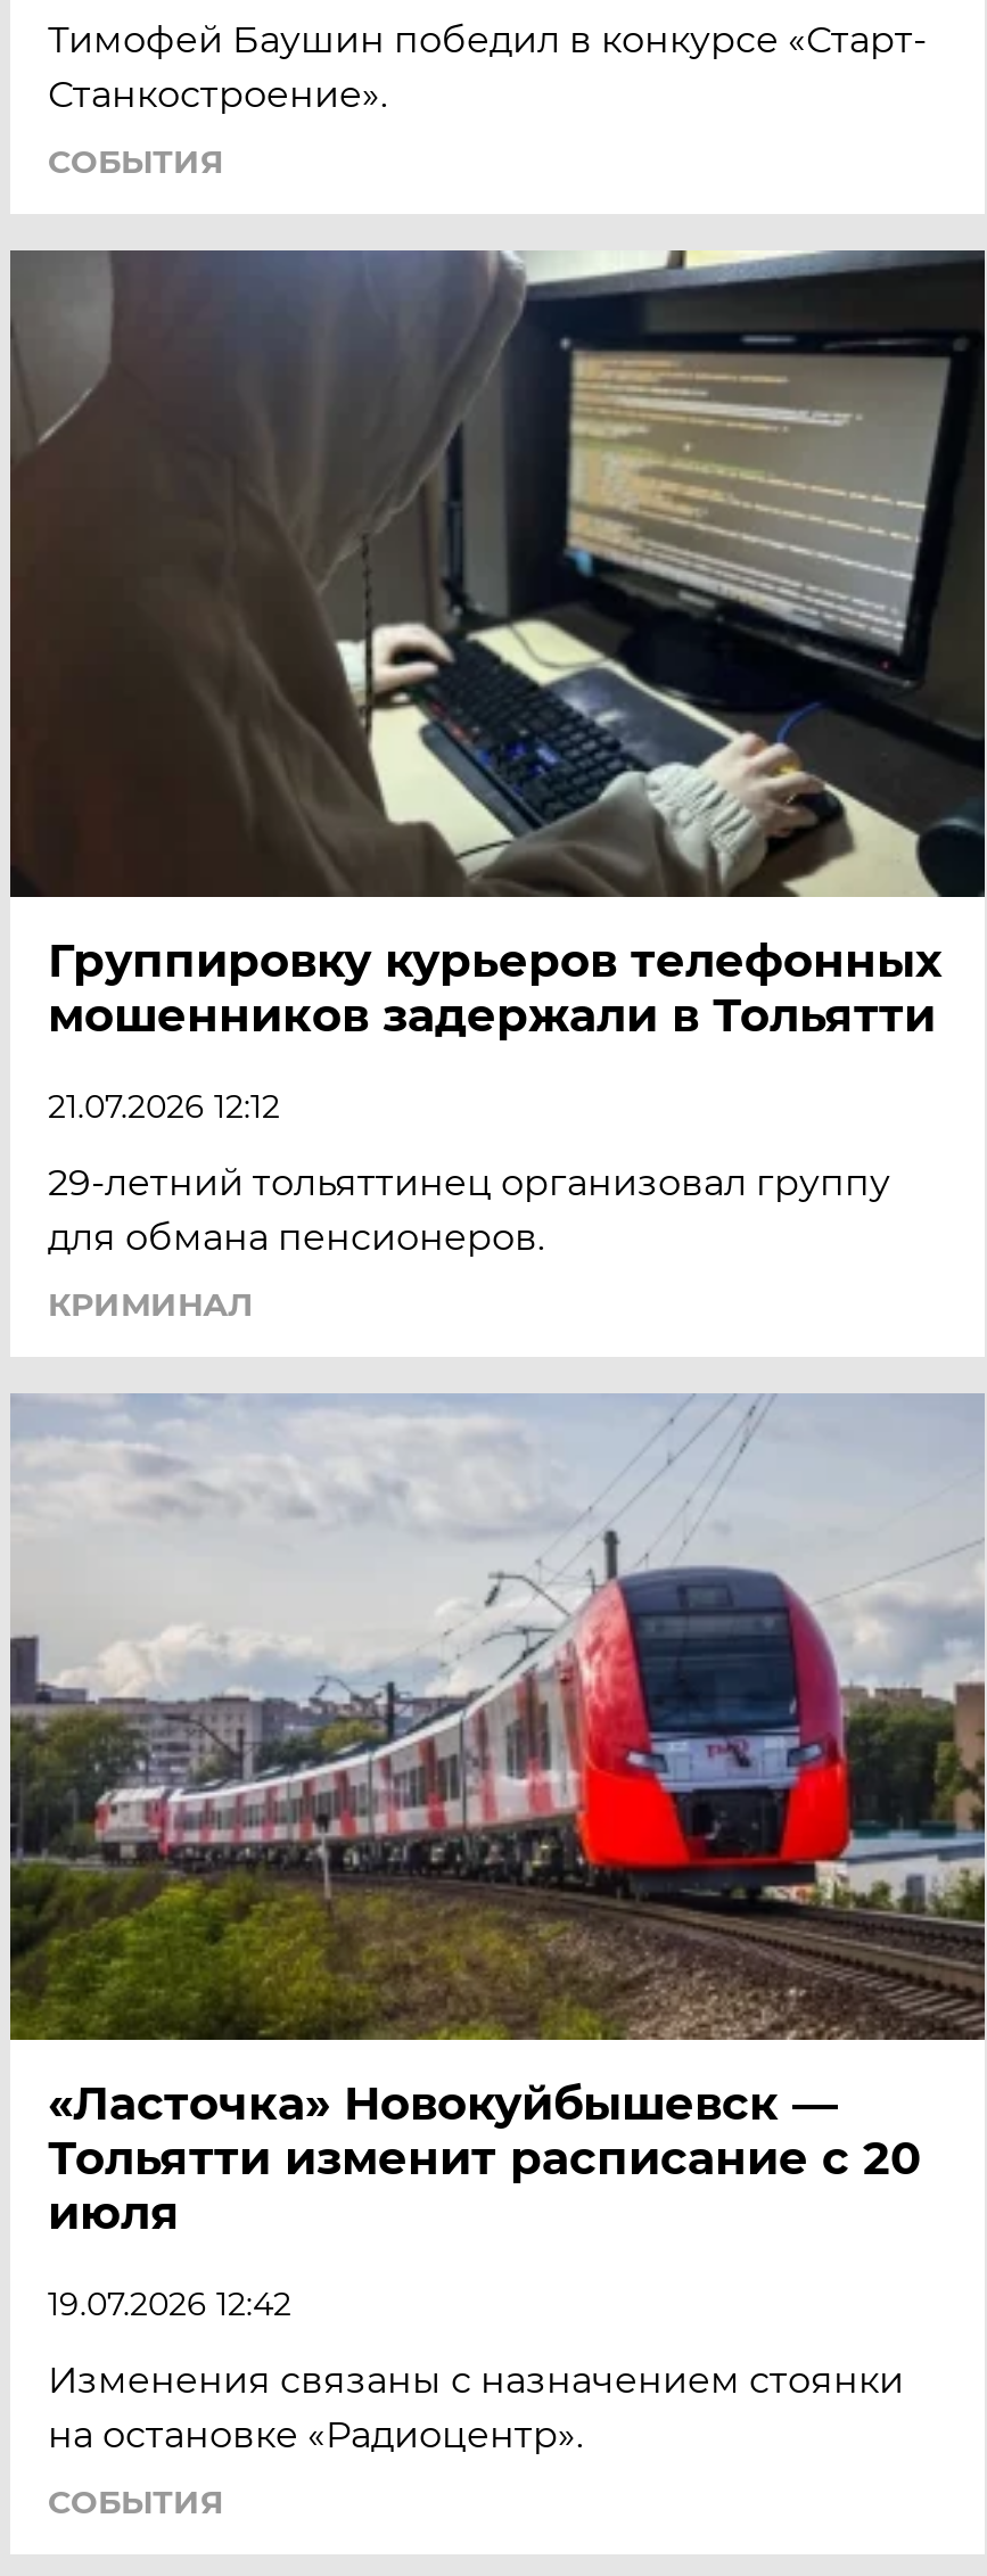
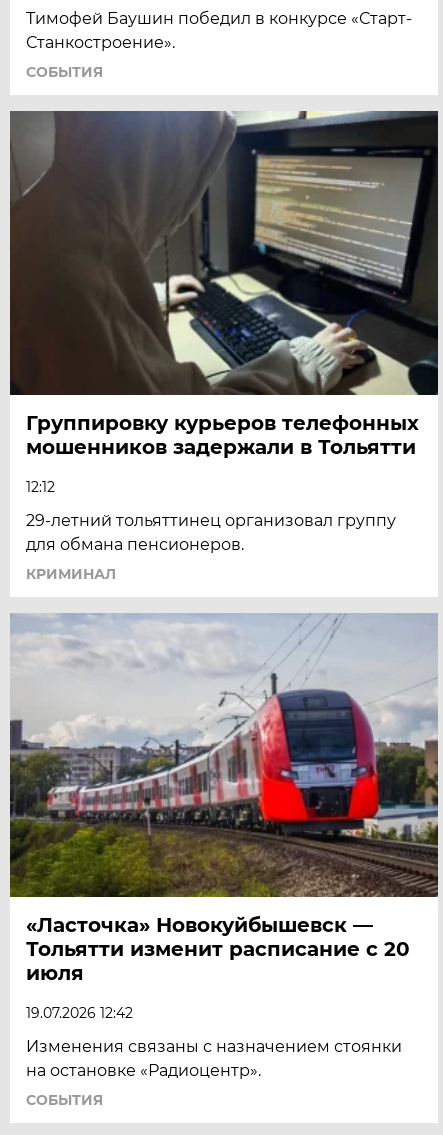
- 21.07.2026 12:12
+ 12:12
